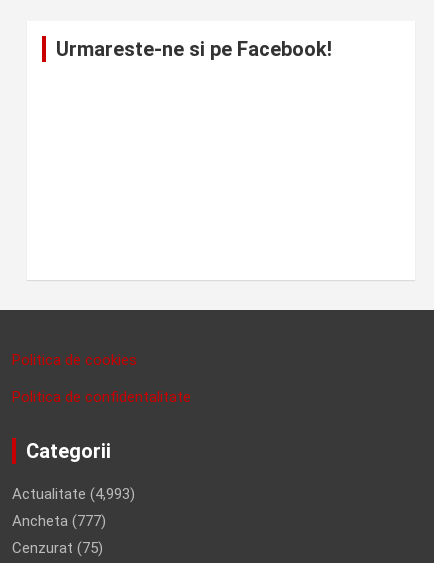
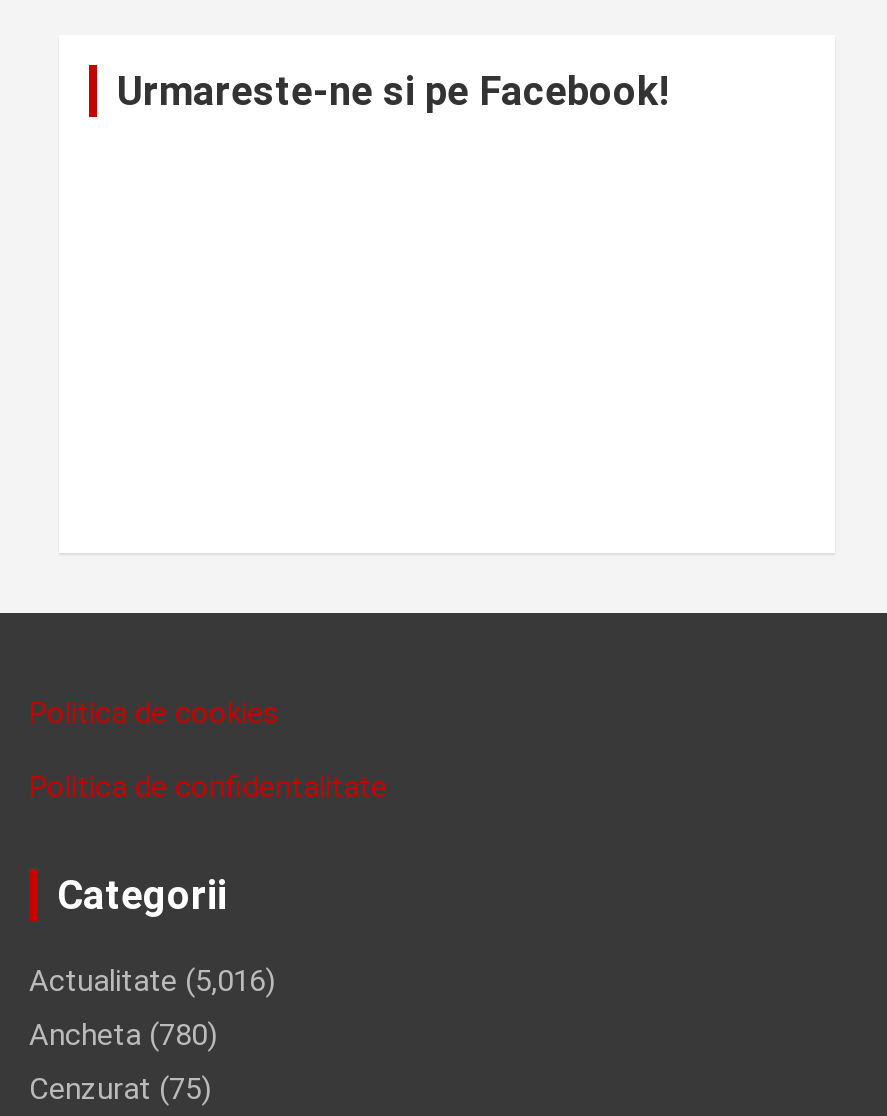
- Actualitate (4,993)
+ Actualitate (5,016)

- Ancheta (777)
+ Ancheta (780)
